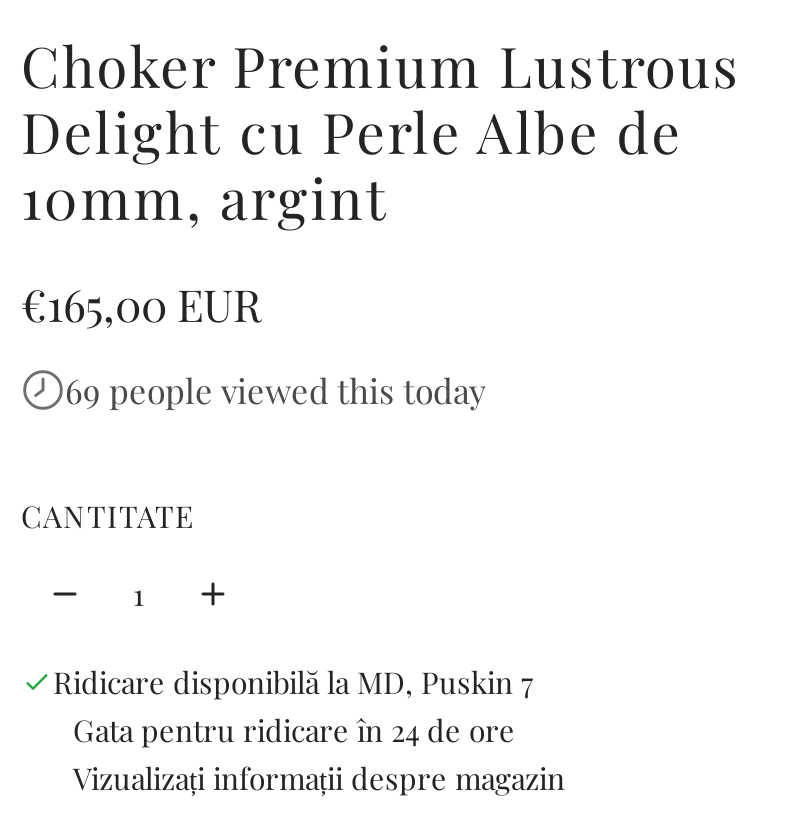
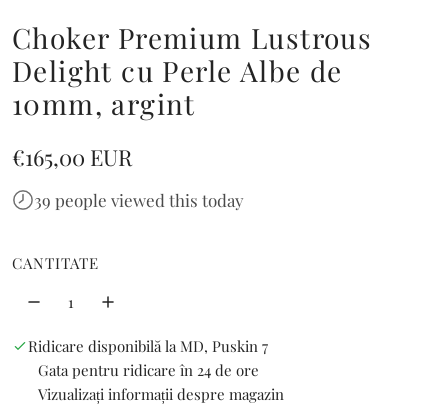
- 69 people viewed this today
+ 39 people viewed this today
